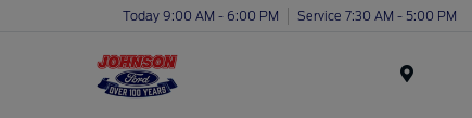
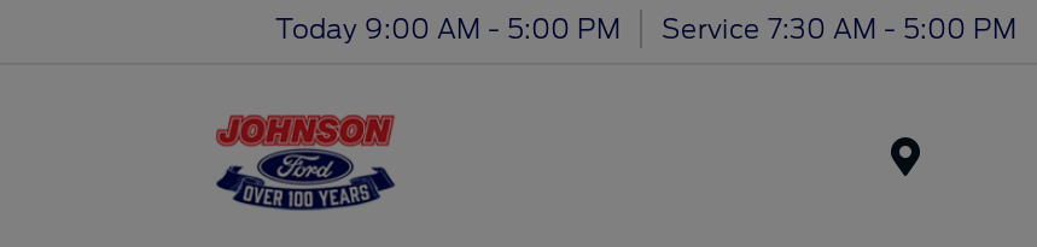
- Today 9:00 AM - 6:00 PM Service 7:30 AM - 5:00 PM
+ Today 9:00 AM - 5:00 PM Service 7:30 AM - 5:00 PM
